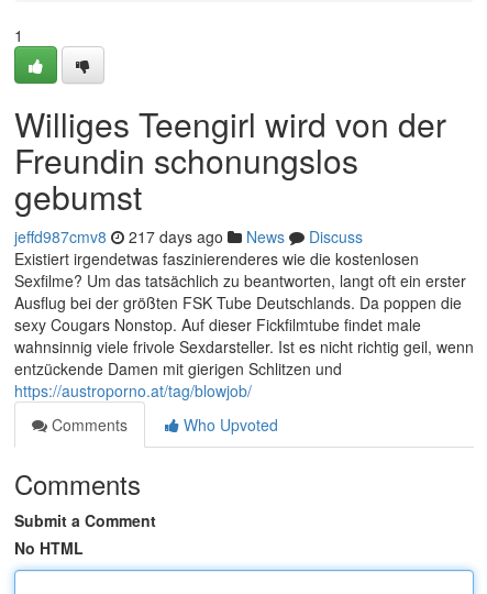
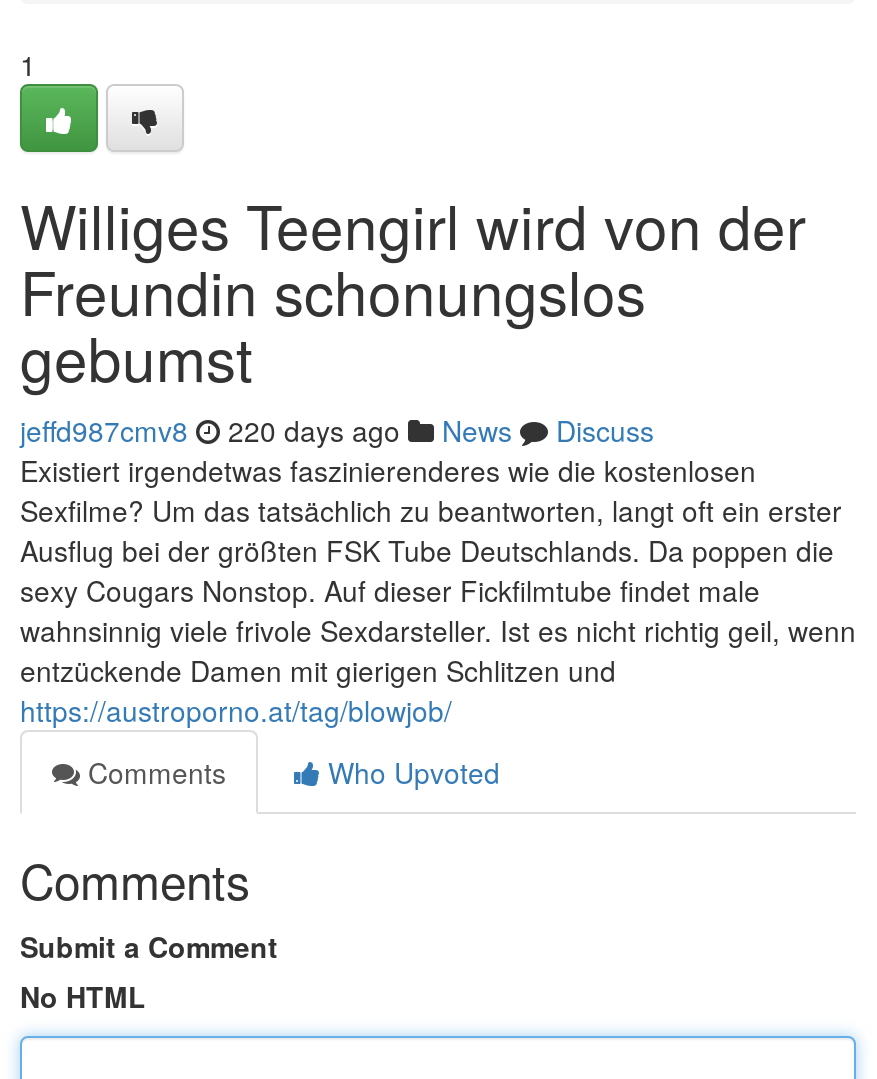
- jeffd987cmv8 217 days ago News Discuss
+ jeffd987cmv8 220 days ago News Discuss
